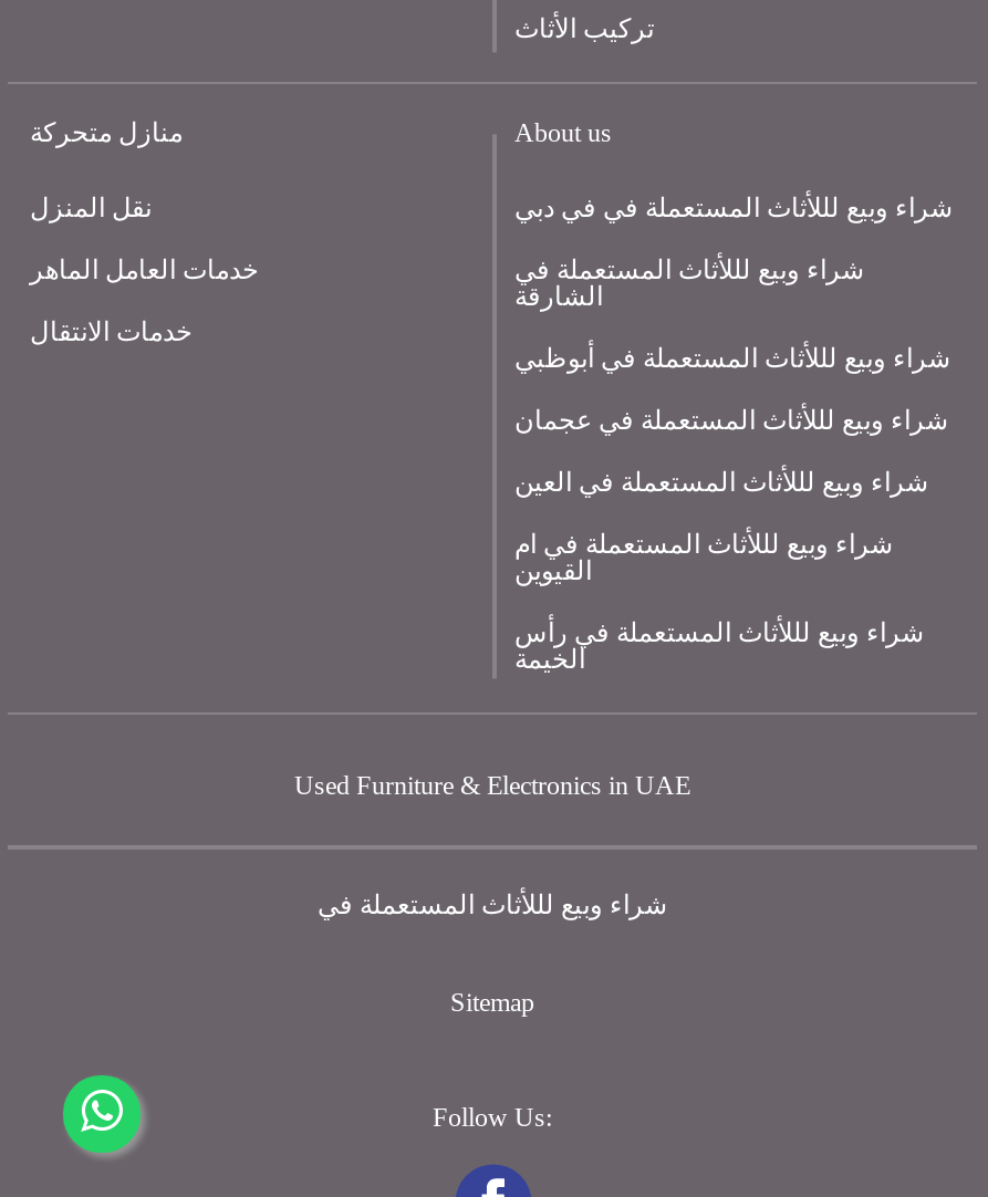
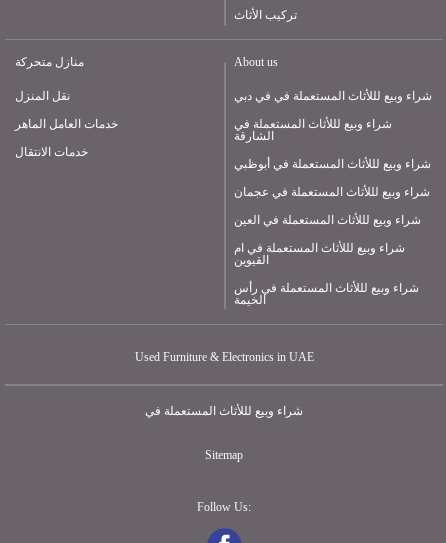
- [image]
